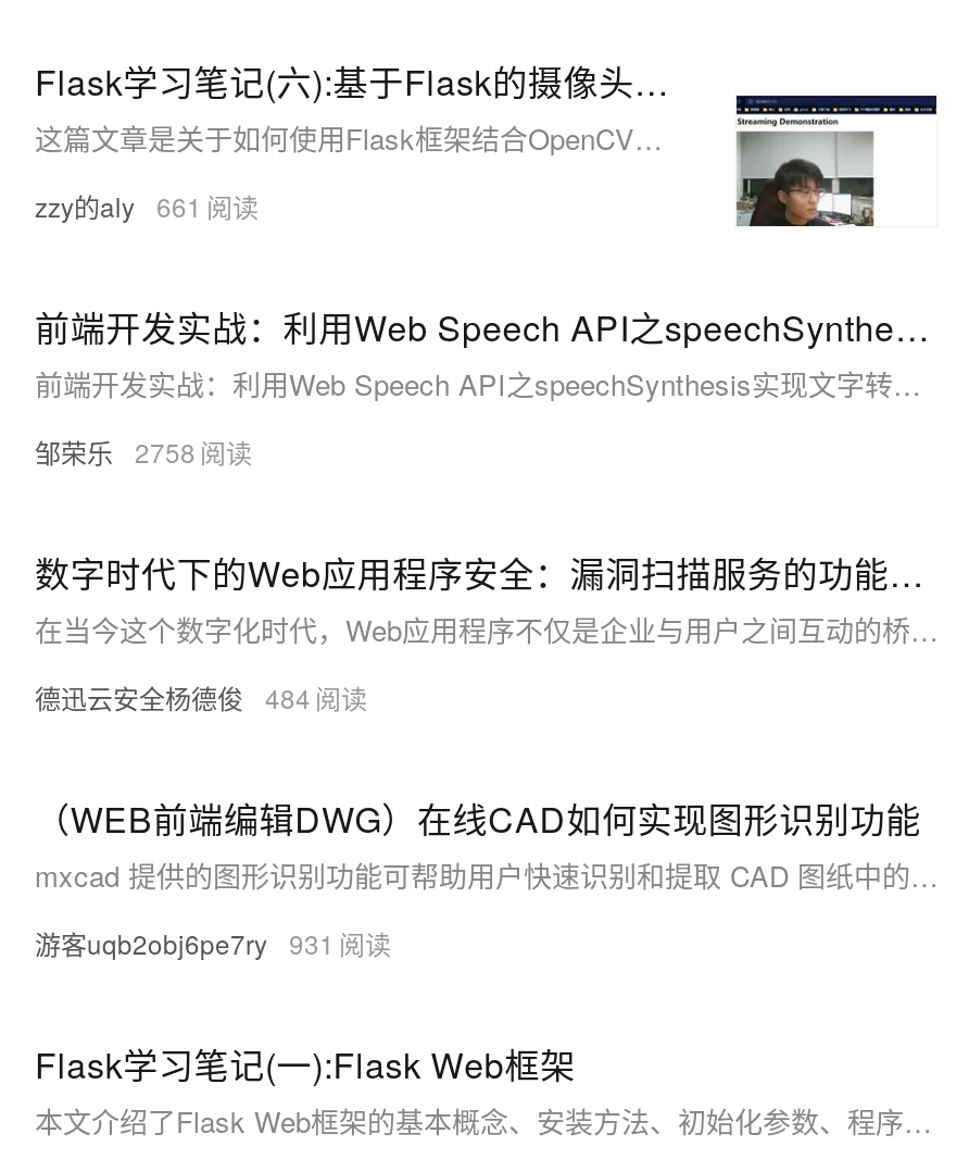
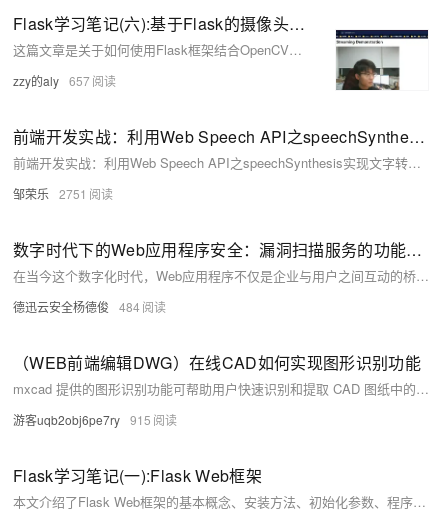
- zzy的aly 661
+ zzy的aly 657

- 邹荣乐 2758
+ 邹荣乐 2751

- 游客uqb2obj6pe7ry 931
+ 游客uqb2obj6pe7ry 915
